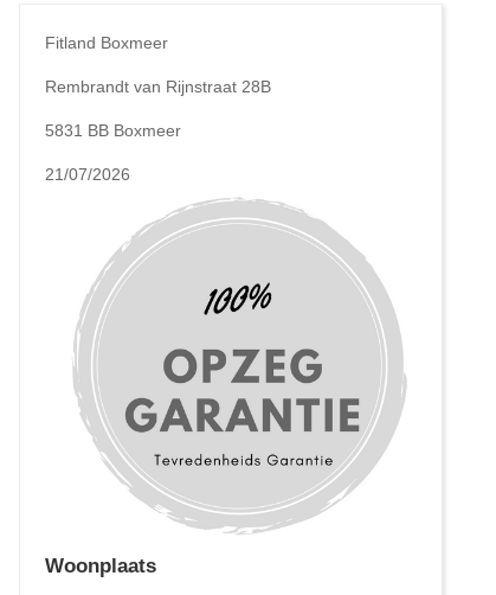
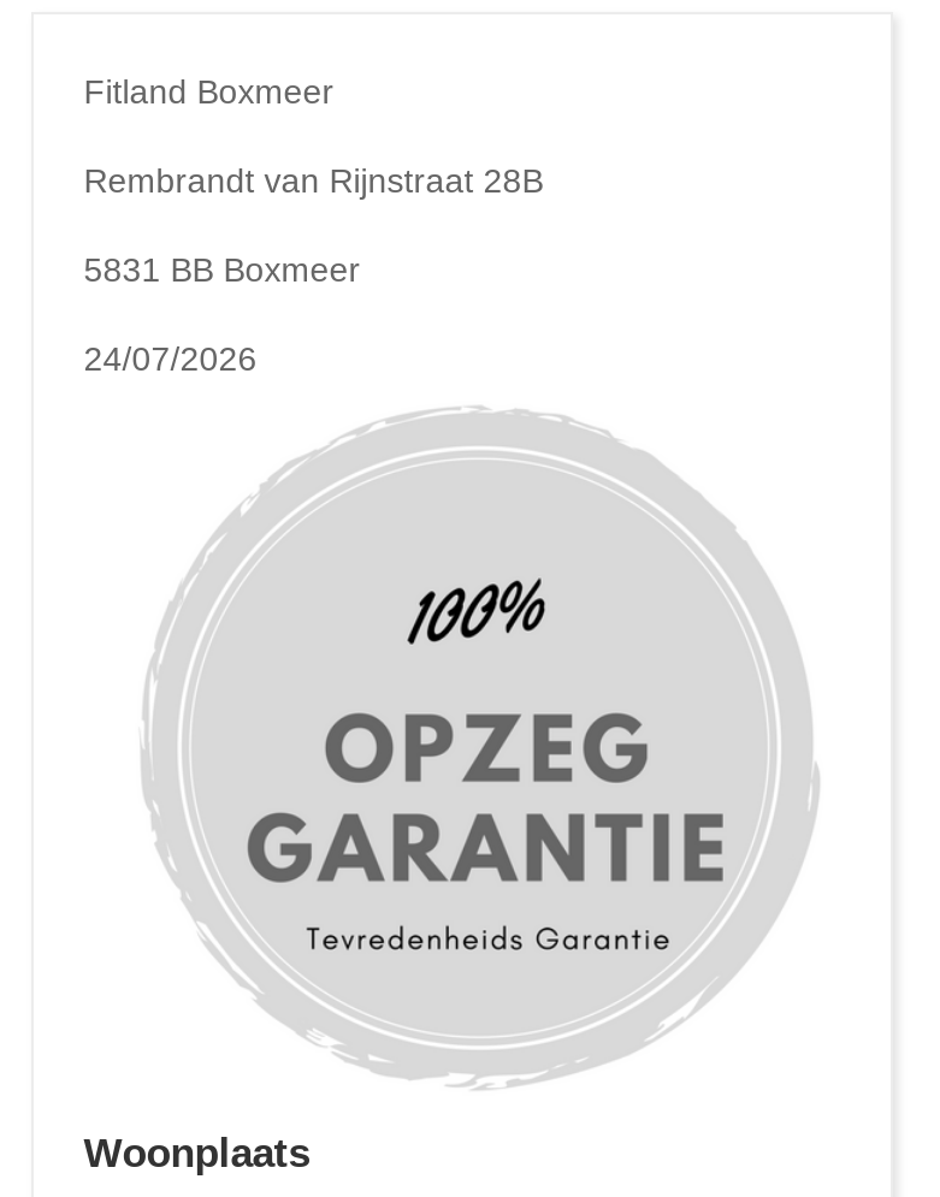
- 21/07/2026
+ 24/07/2026
